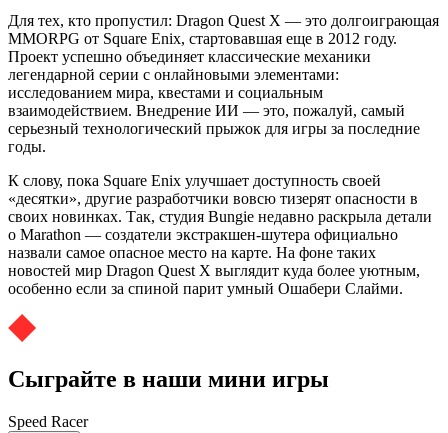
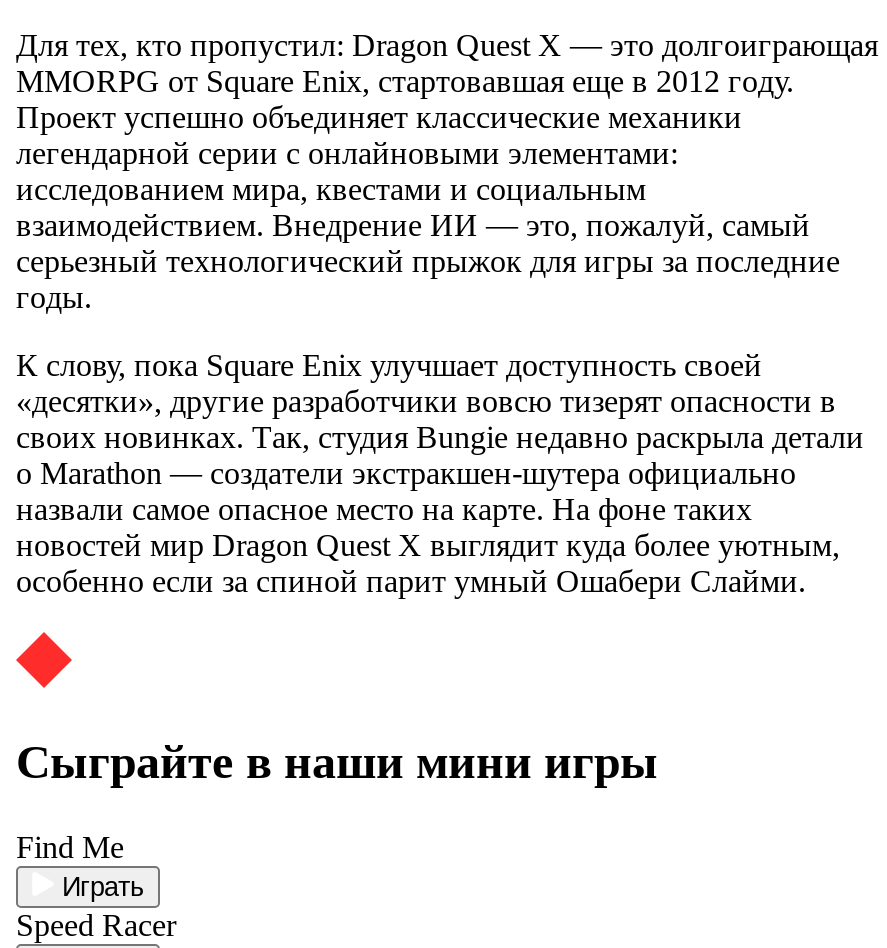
+ Find Me
+ Играть
